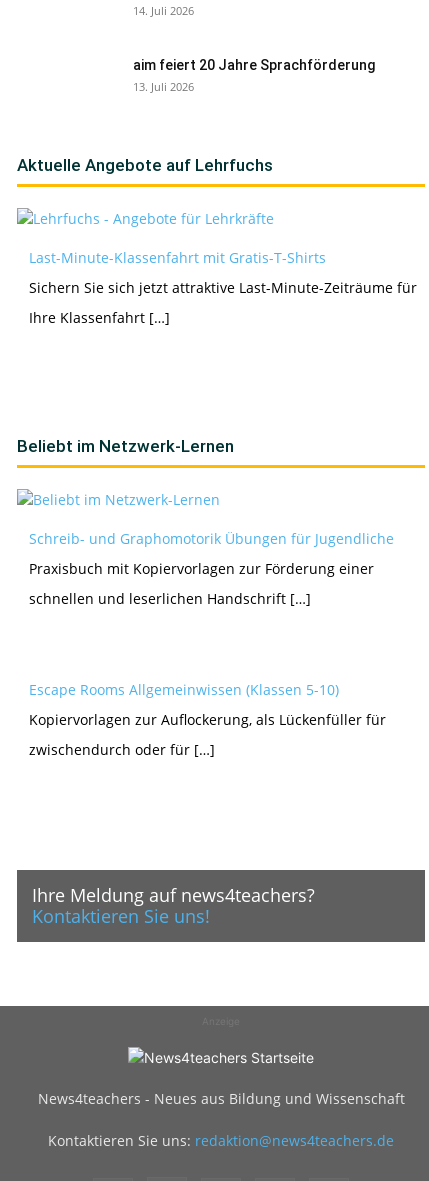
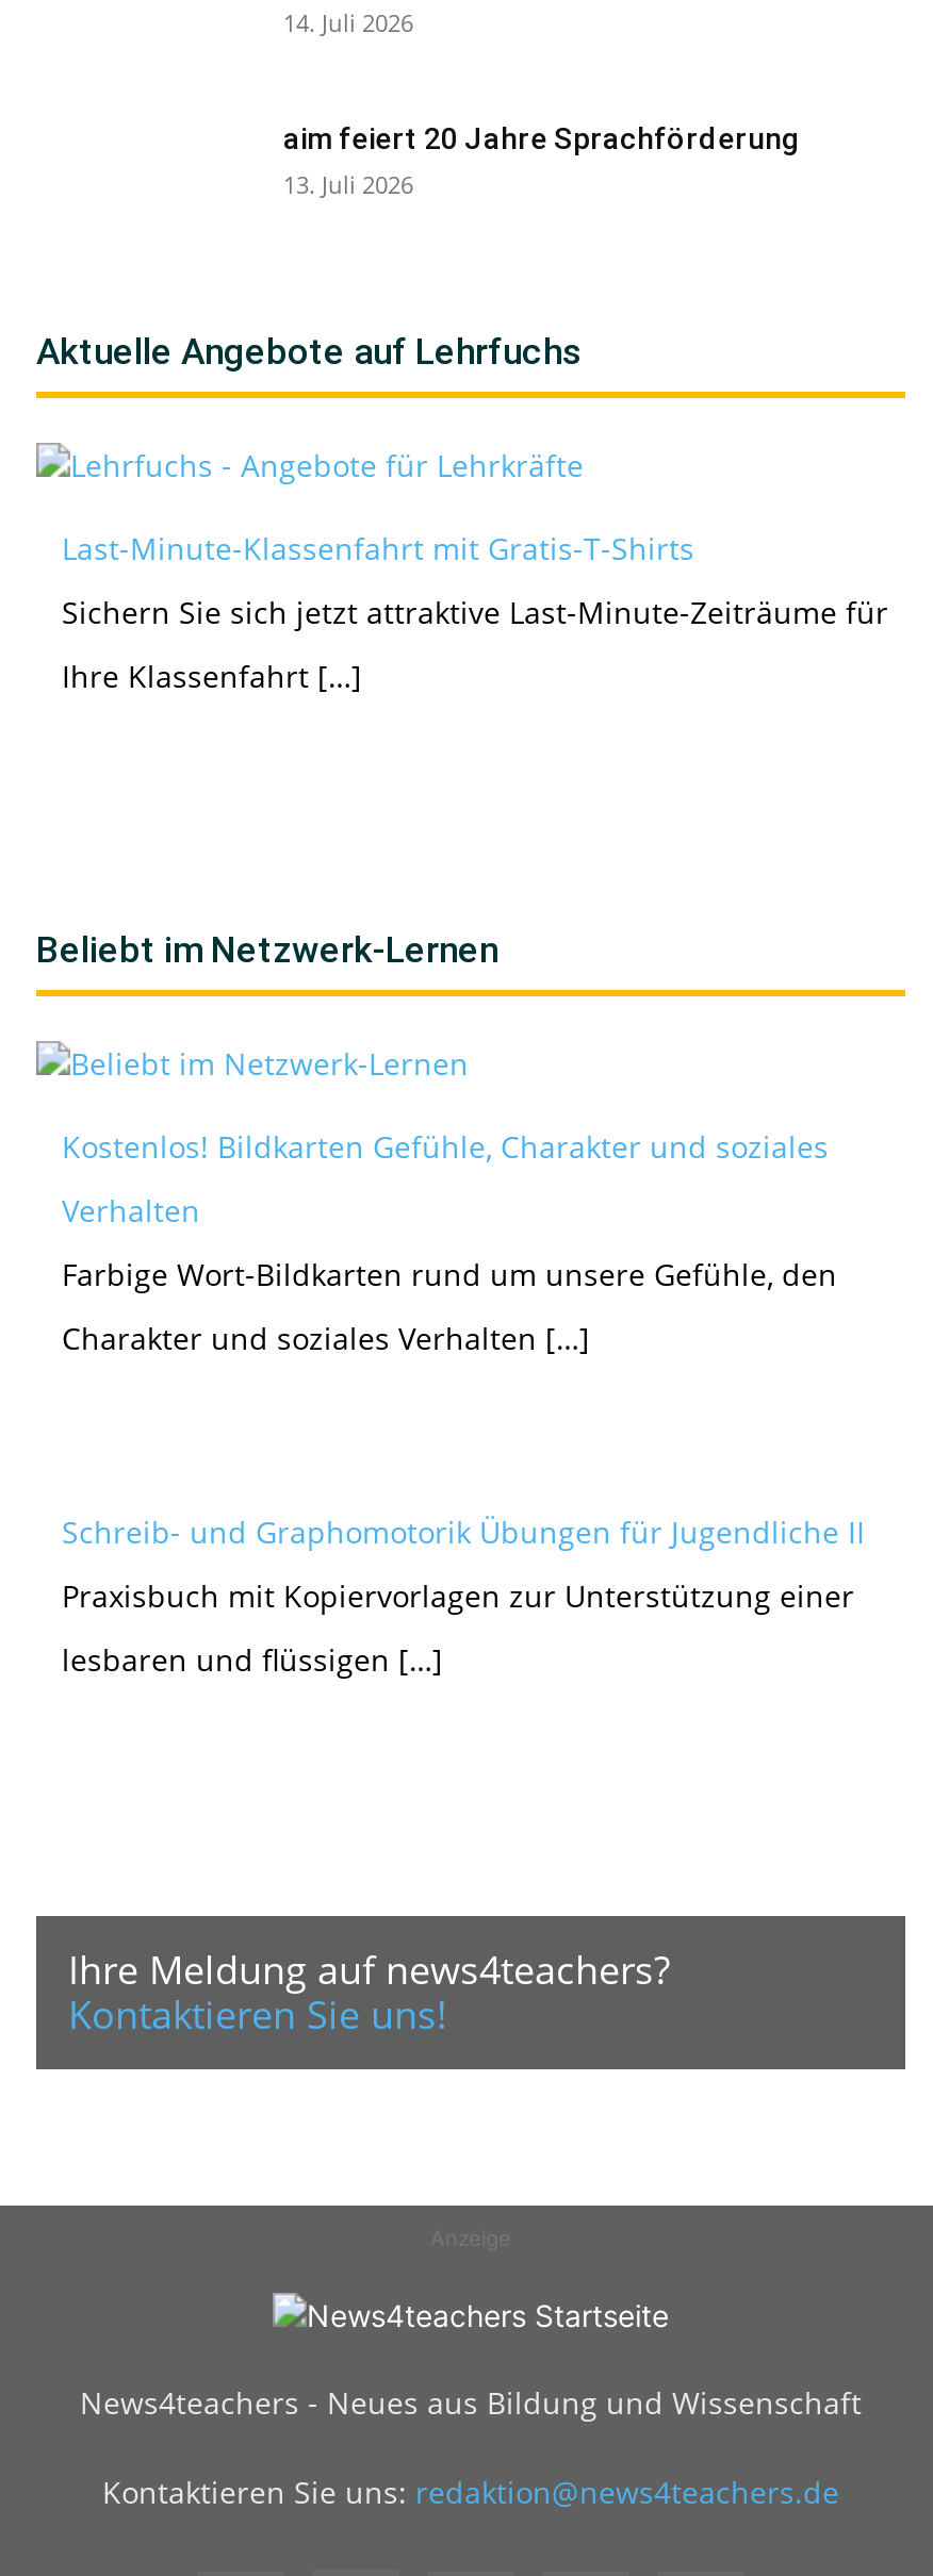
- Schreib- und Graphomotorik Übungen für Jugendliche
- Praxisbuch mit Kopiervorlagen zur Förderung einer
- schnellen und leserlichen Handschrift […]
+ Kostenlos! Bildkarten Gefühle, Charakter und soziales
+ Verhalten
+ Farbige Wort-Bildkarten rund um unsere Gefühle, den
+ Charakter und soziales Verhalten […]

- Escape Rooms Allgemeinwissen (Klassen 5-10)
- Kopiervorlagen zur Auflockerung, als Lückenfüller für
- zwischendurch oder für […]
+ Schreib- und Graphomotorik Übungen für Jugendliche II
+ Praxisbuch mit Kopiervorlagen zur Unterstützung einer
+ lesbaren und flüssigen […]
